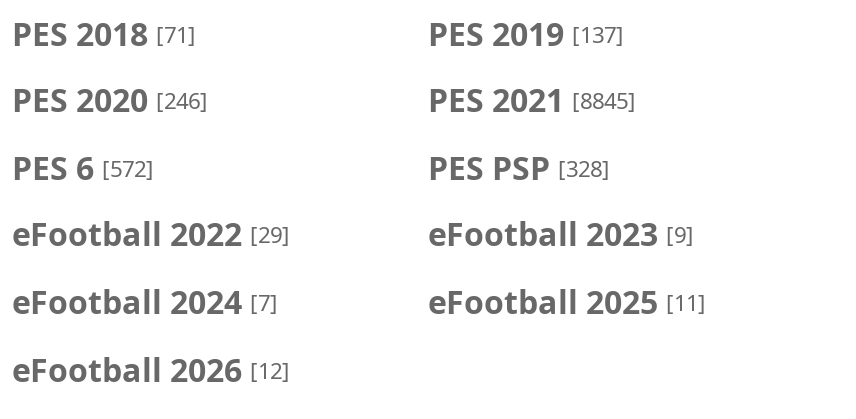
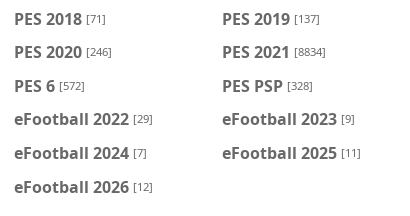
- PES 2021 [8845]
+ PES 2021 [8834]
